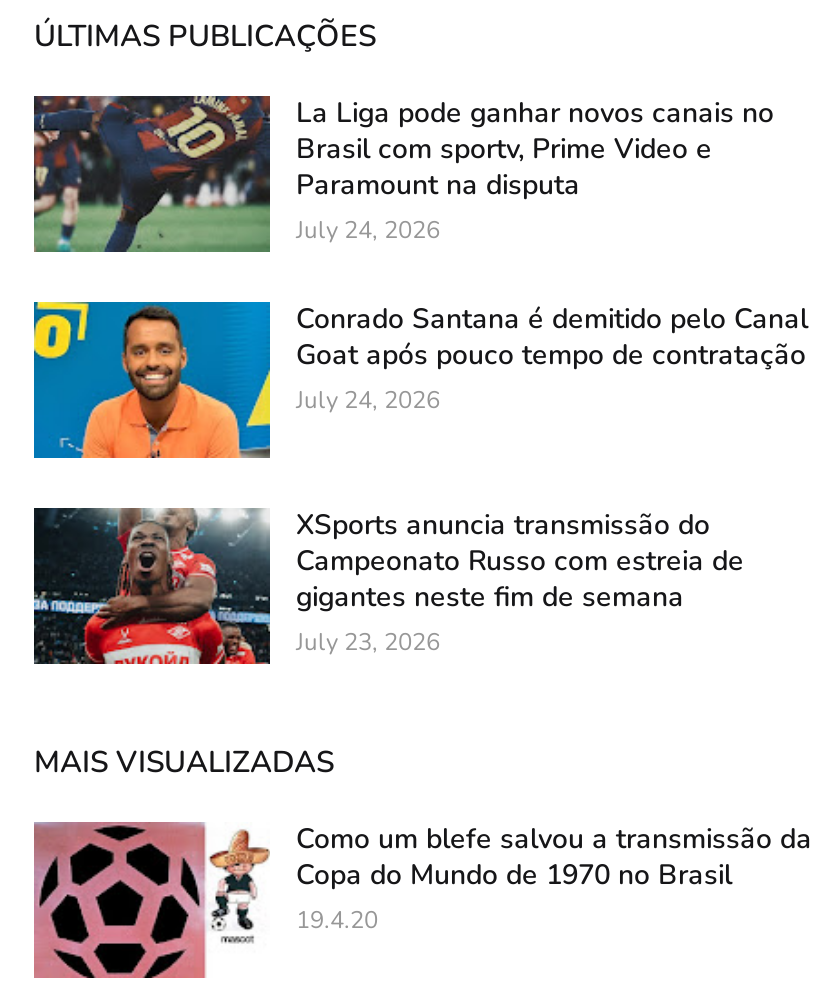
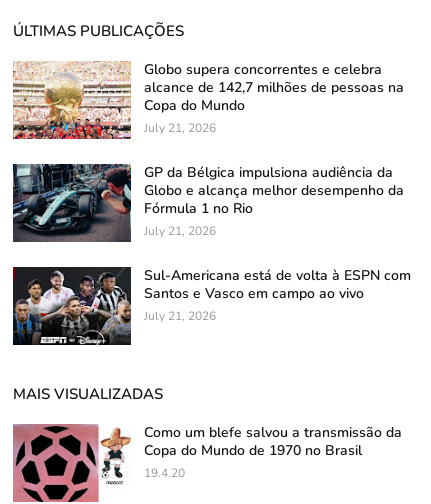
- [image]
- La Liga pode ganhar novos canais no
- Brasil com sportv, Prime Video e
- Paramount na disputa
- July 24, 2026
+ [image]
+ Globo supera concorrentes e celebra
+ alcance de 142,7 milhões de pessoas na
+ Copa do Mundo
+ July 21, 2026

- [image]
- Conrado Santana é demitido pelo Canal
- Goat após pouco tempo de contratação
- July 24, 2026
+ [image]
+ GP da Bélgica impulsiona audiência da
+ Globo e alcança melhor desempenho da
+ Fórmula 1 no Rio
+ July 21, 2026

- [image]
- XSports anuncia transmissão do
- Campeonato Russo com estreia de
- gigantes neste fim de semana
- July 23, 2026
+ [image]
+ Sul-Americana está de volta à ESPN com
+ Santos e Vasco em campo ao vivo
+ July 21, 2026
